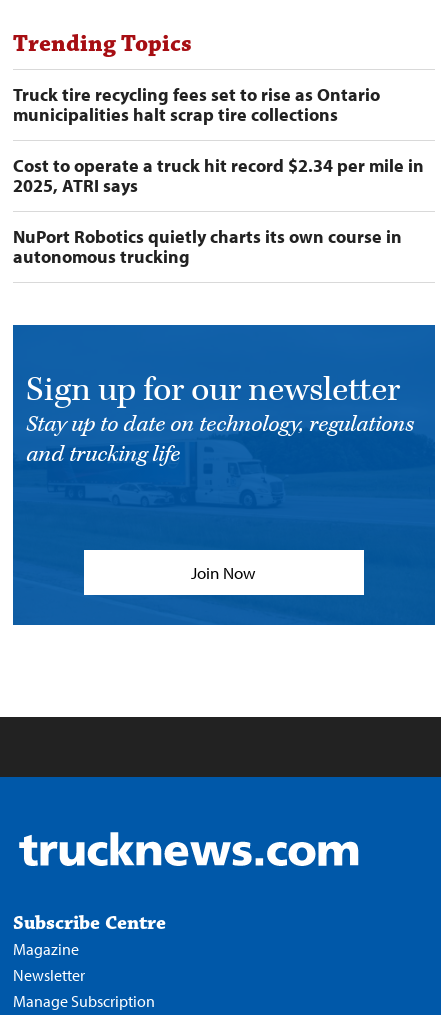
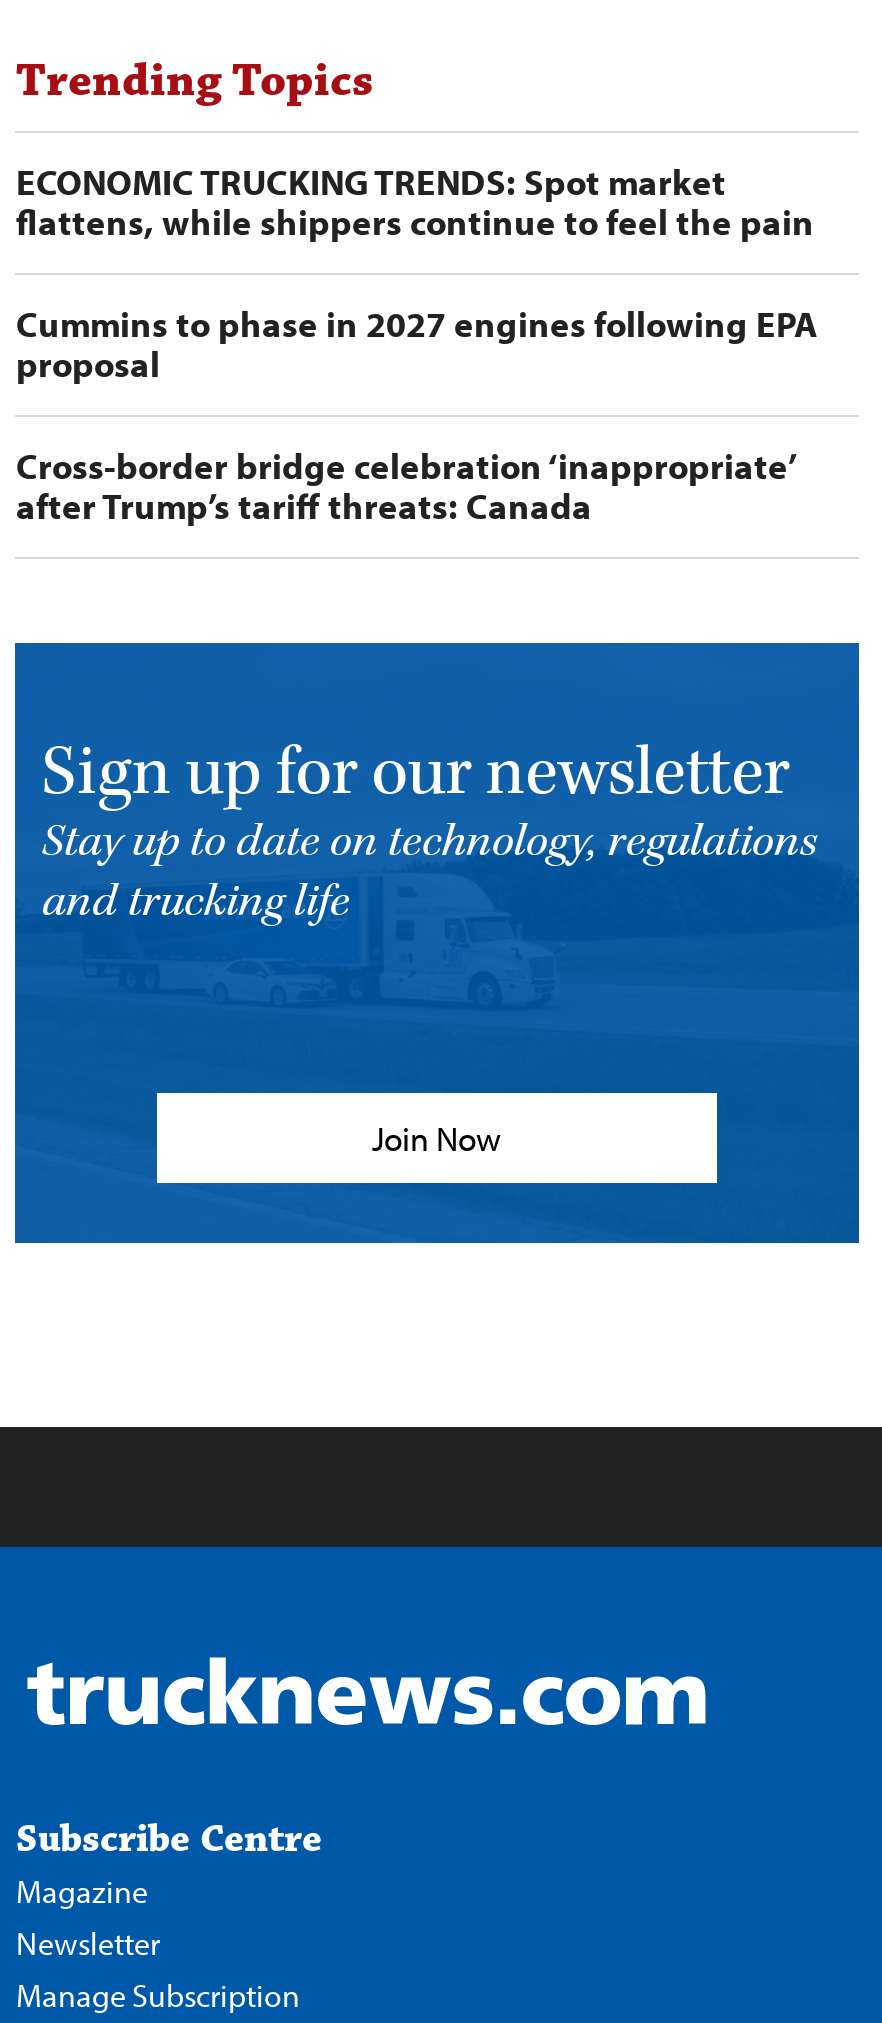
- Truck tire recycling fees set to rise as Ontario
- municipalities halt scrap tire collections
+ ECONOMIC TRUCKING TRENDS: Spot market
+ flattens, while shippers continue to feel the pain

- Cost to operate a truck hit record $2.34 per mile in
- 2025, ATRI says
+ Cummins to phase in 2027 engines following EPA
+ proposal

- NuPort Robotics quietly charts its own course in
- autonomous trucking
+ Cross-border bridge celebration ‘inappropriate’
+ after Trump’s tariff threats: Canada
